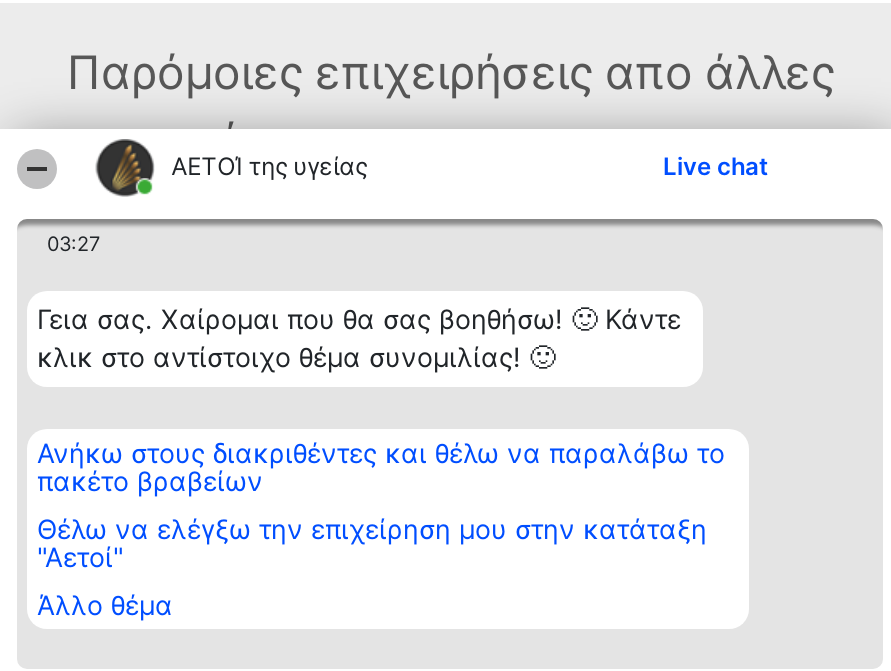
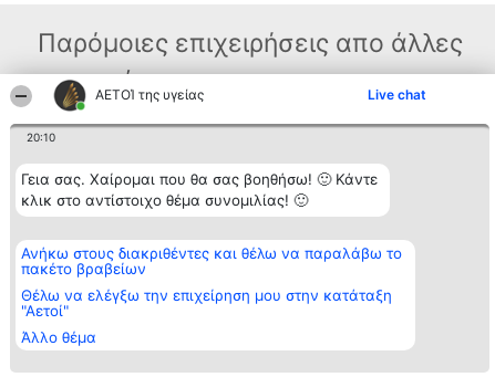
- 03:27
+ 20:10
